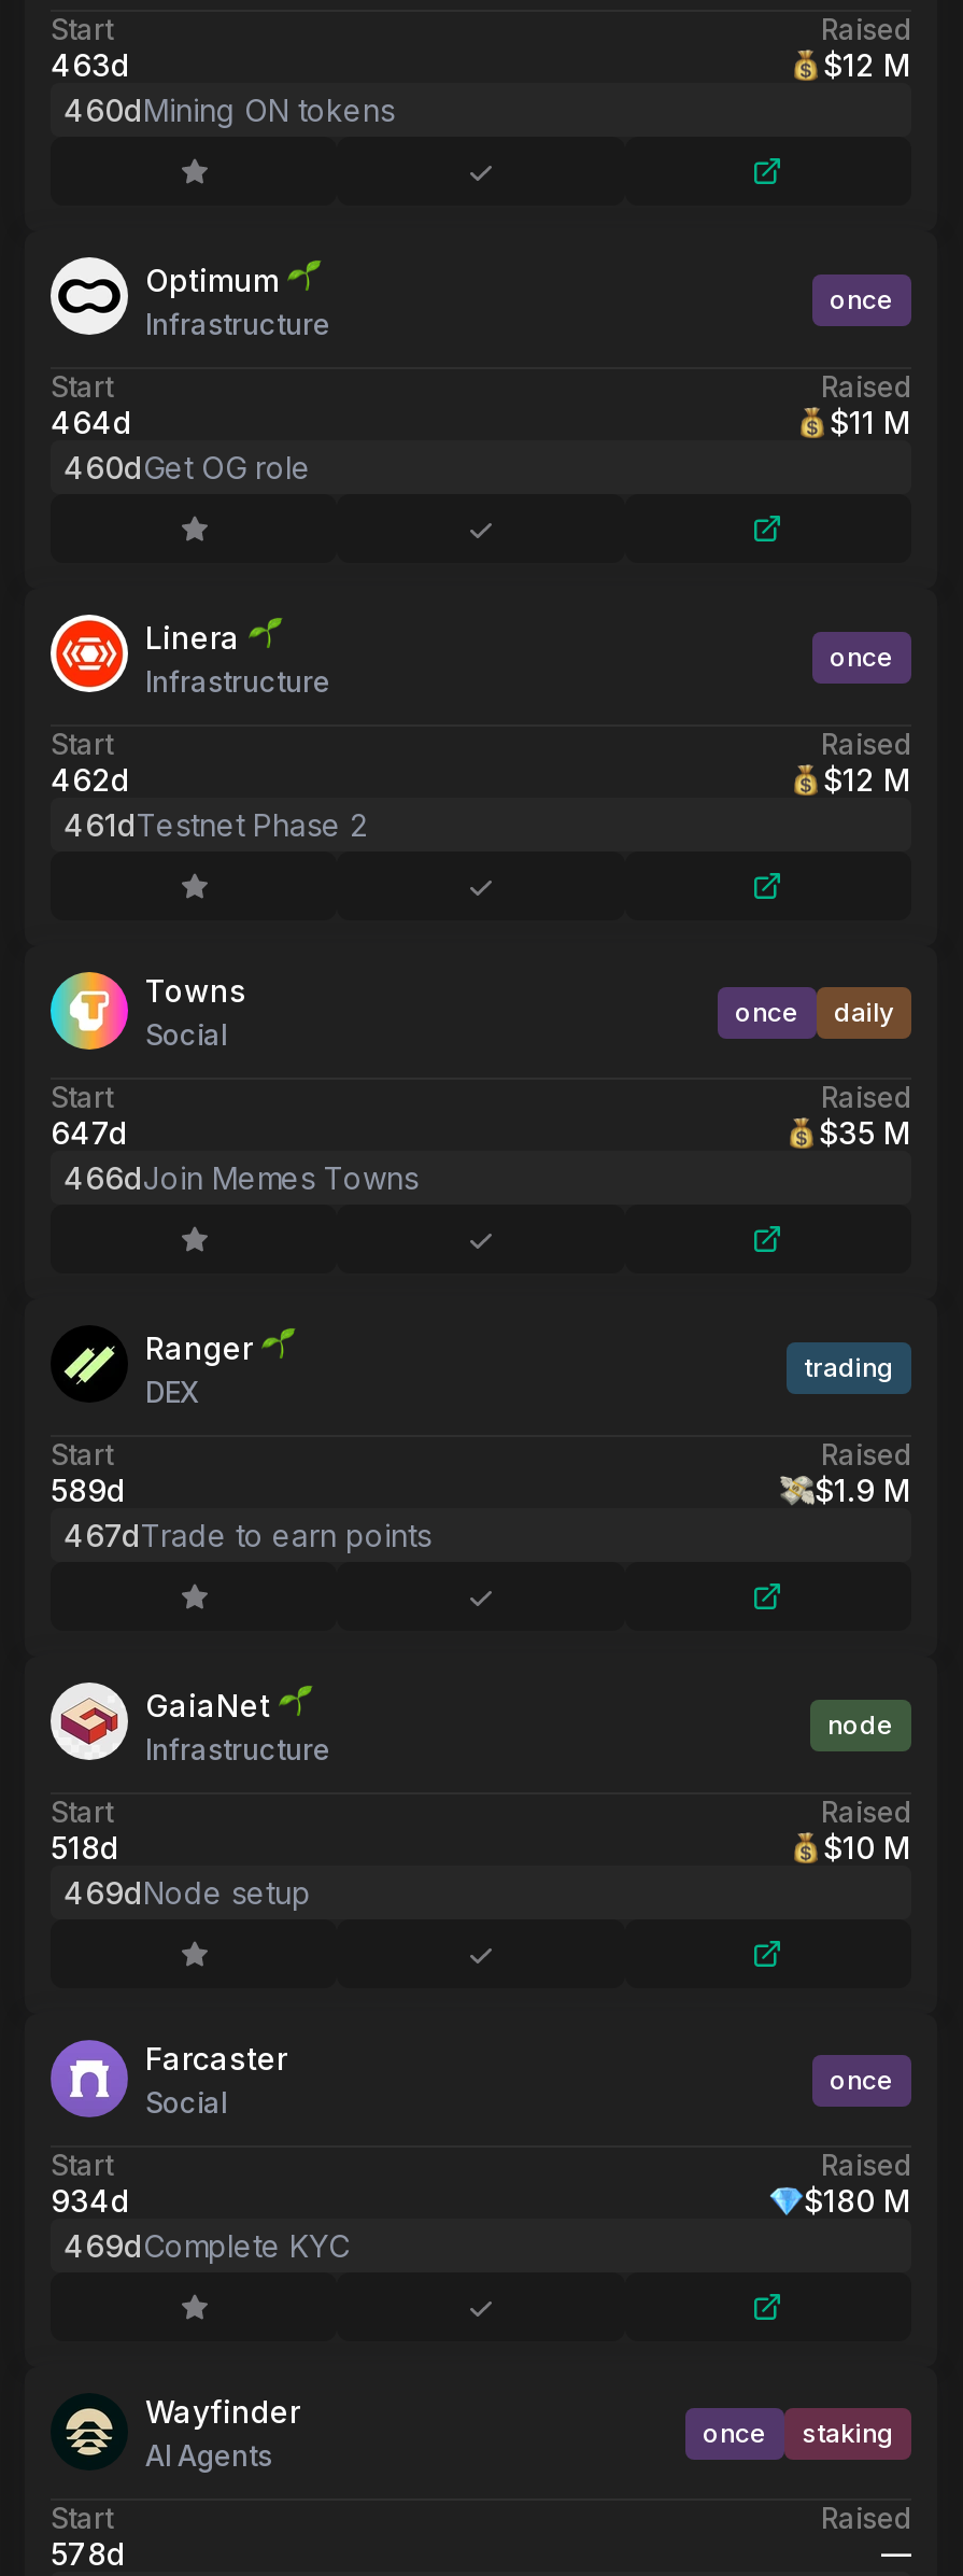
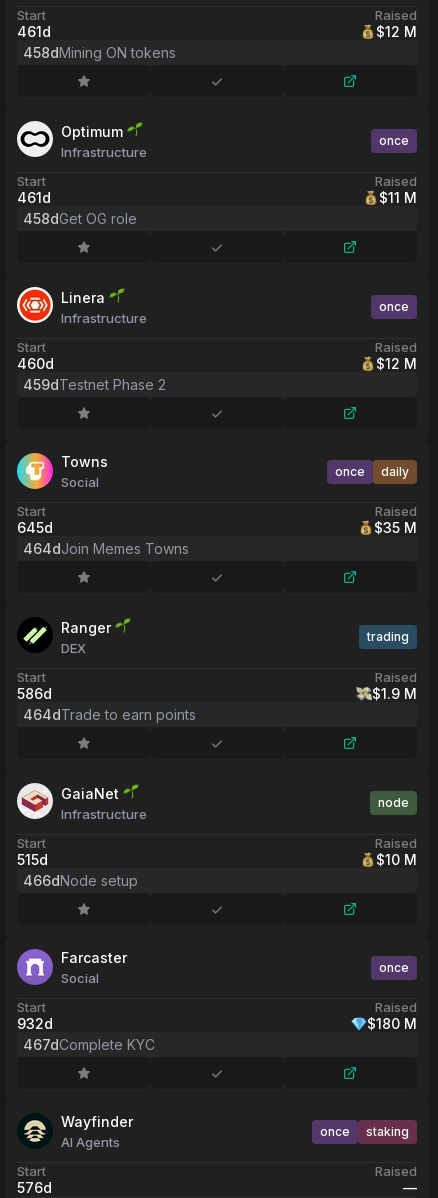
- 463d
+ 461d

- 460dMining ON tokens
+ 458dMining ON tokens

- 464d
+ 461d

- 460dGet OG role
+ 458dGet OG role

- 462d
+ 460d

- 461dTestnet Phase 2
+ 459dTestnet Phase 2

- 647d
+ 645d

- 466dJoin Memes Towns
+ 464dJoin Memes Towns

- 589d
+ 586d

- 467dTrade to earn points
+ 464dTrade to earn points

- 518d
+ 515d

- 469dNode setup
+ 466dNode setup

- 934d
+ 932d

- 469dComplete KYC
+ 467dComplete KYC

- 578d
+ 576d
